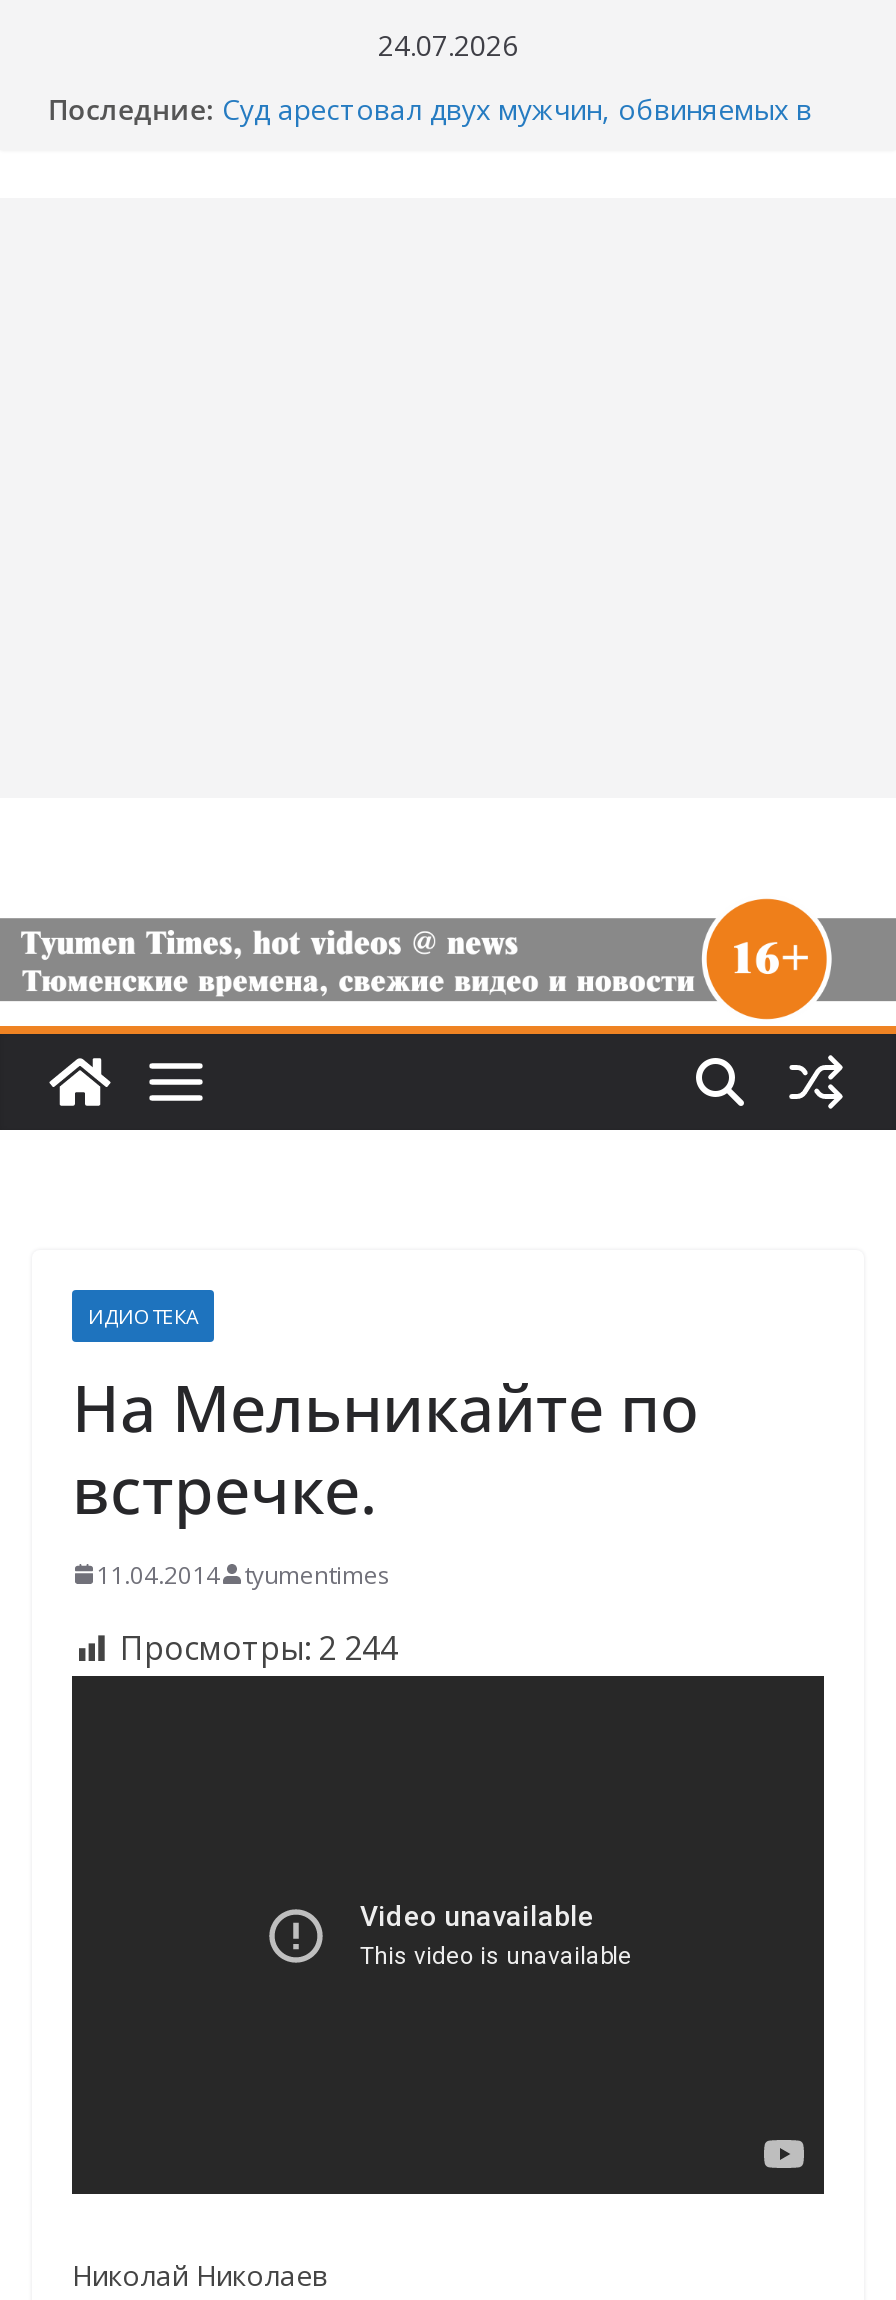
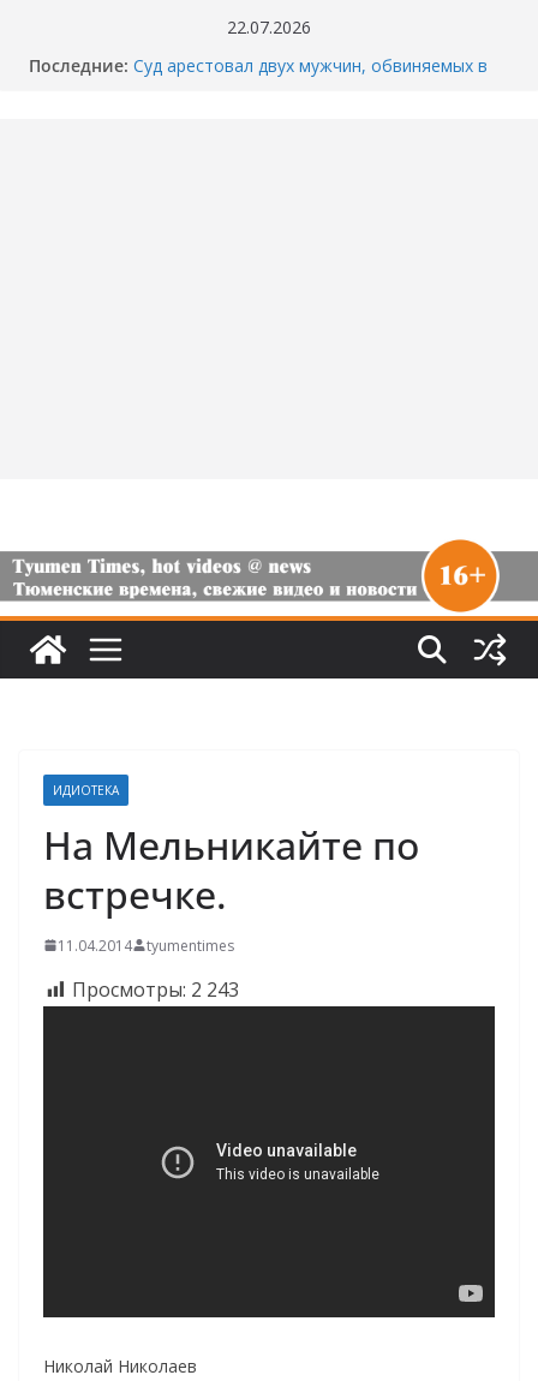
- 24.07.2026
+ 22.07.2026

- Просмотры: 2 244
+ Просмотры: 2 243
